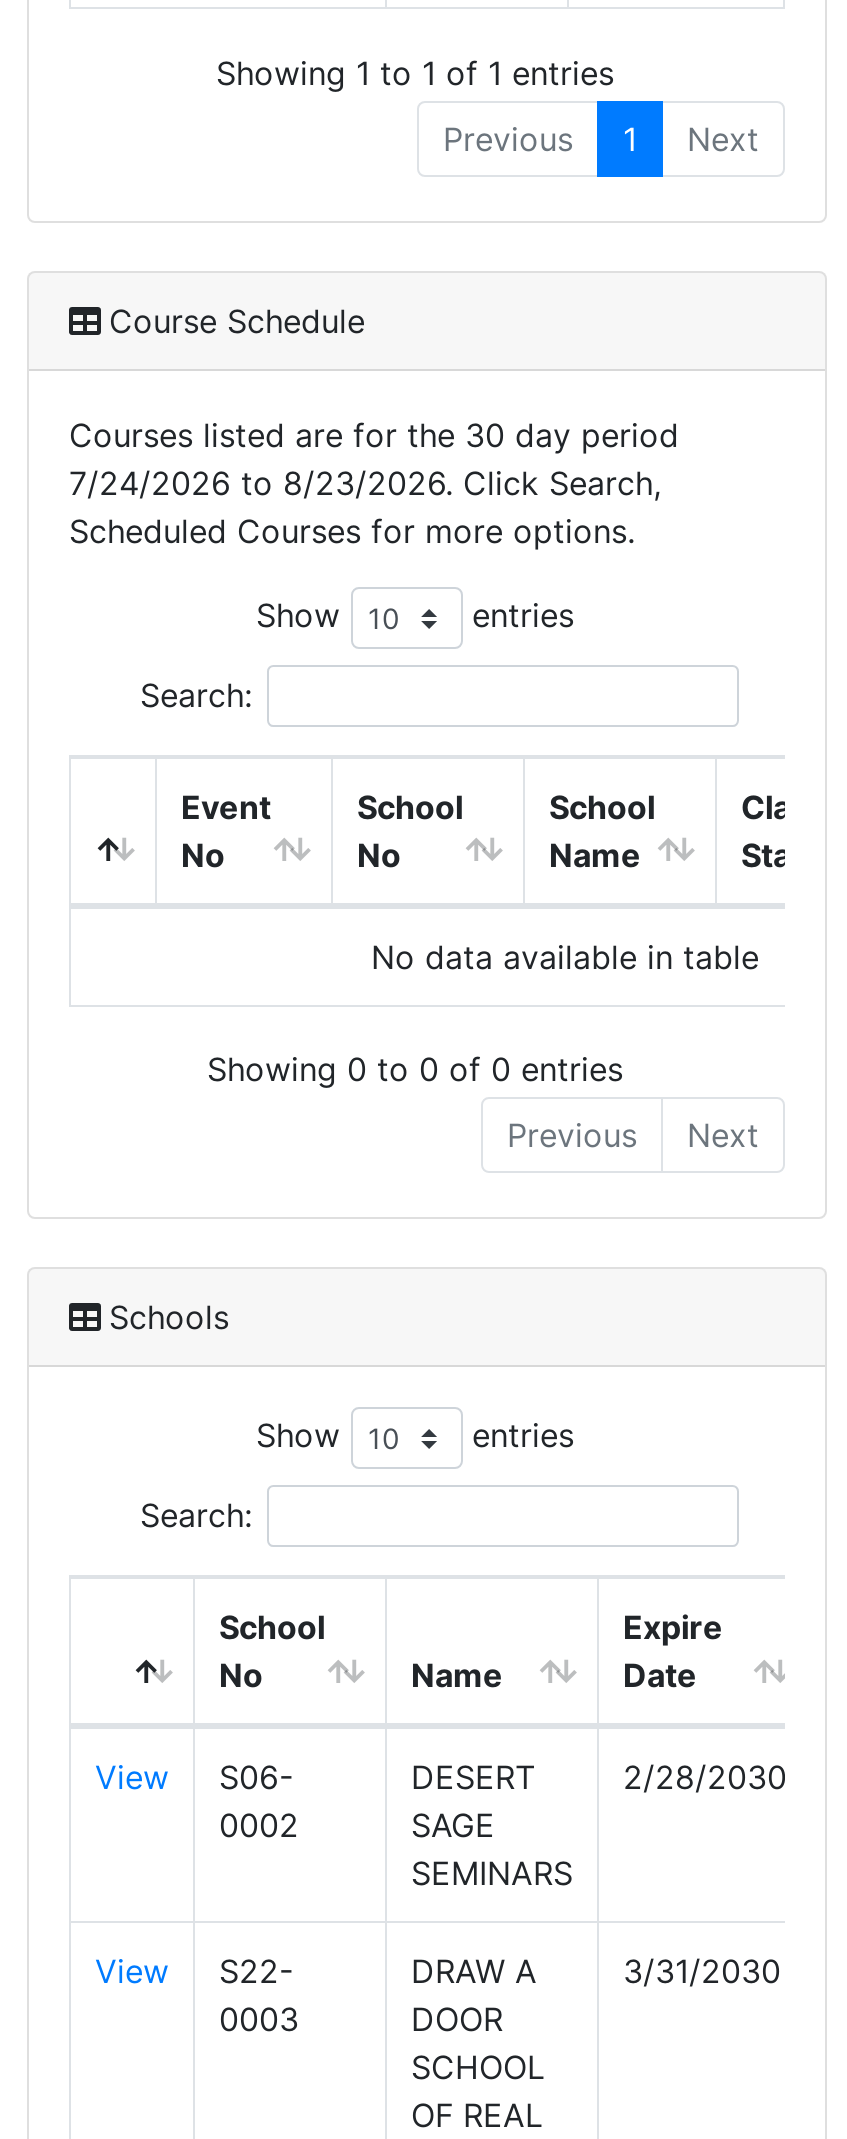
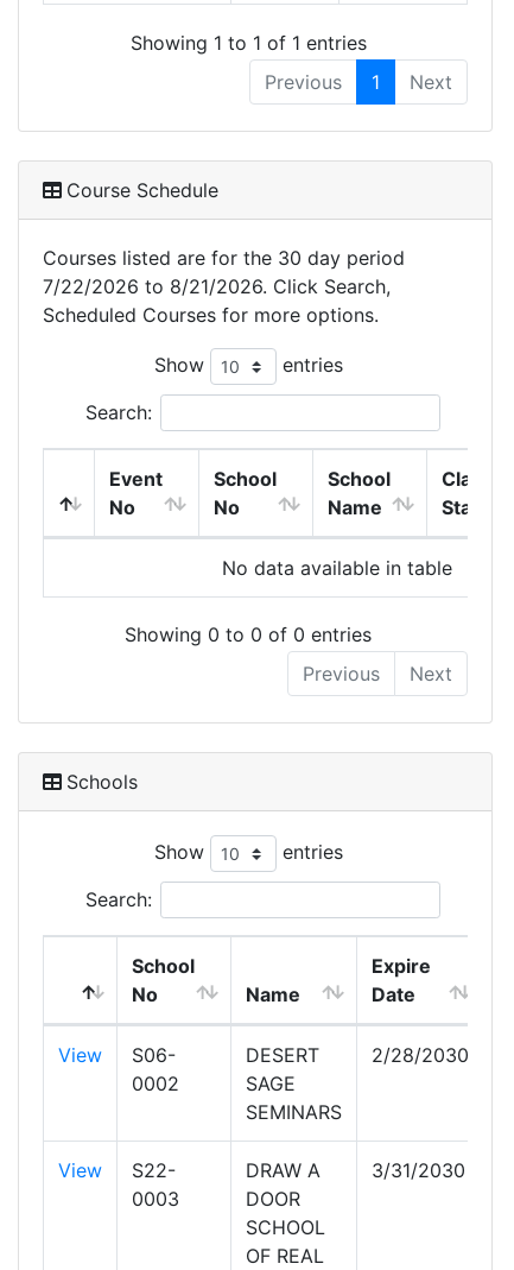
- 7/24/2026 to 8/23/2026. Click Search,
+ 7/22/2026 to 8/21/2026. Click Search,
